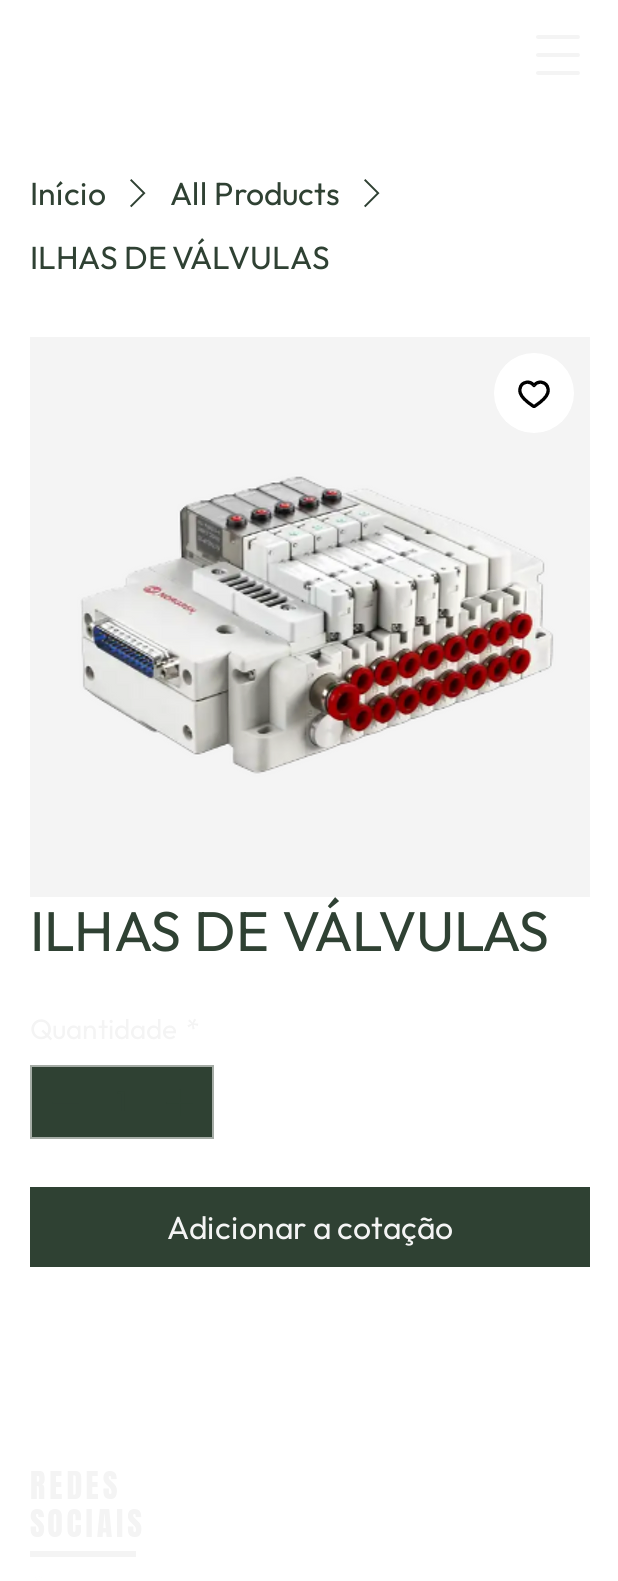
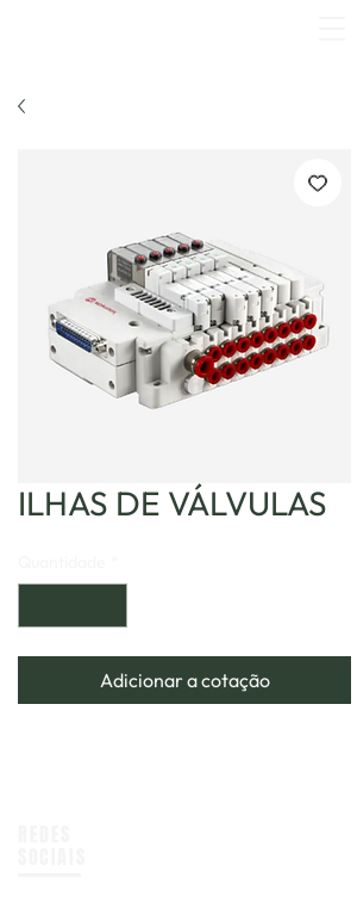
- Início
- All Products
- ILHAS DE VÁLVULAS
